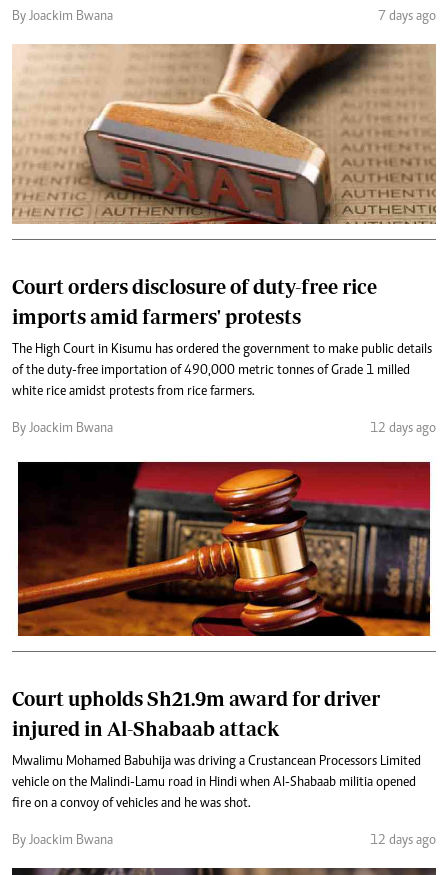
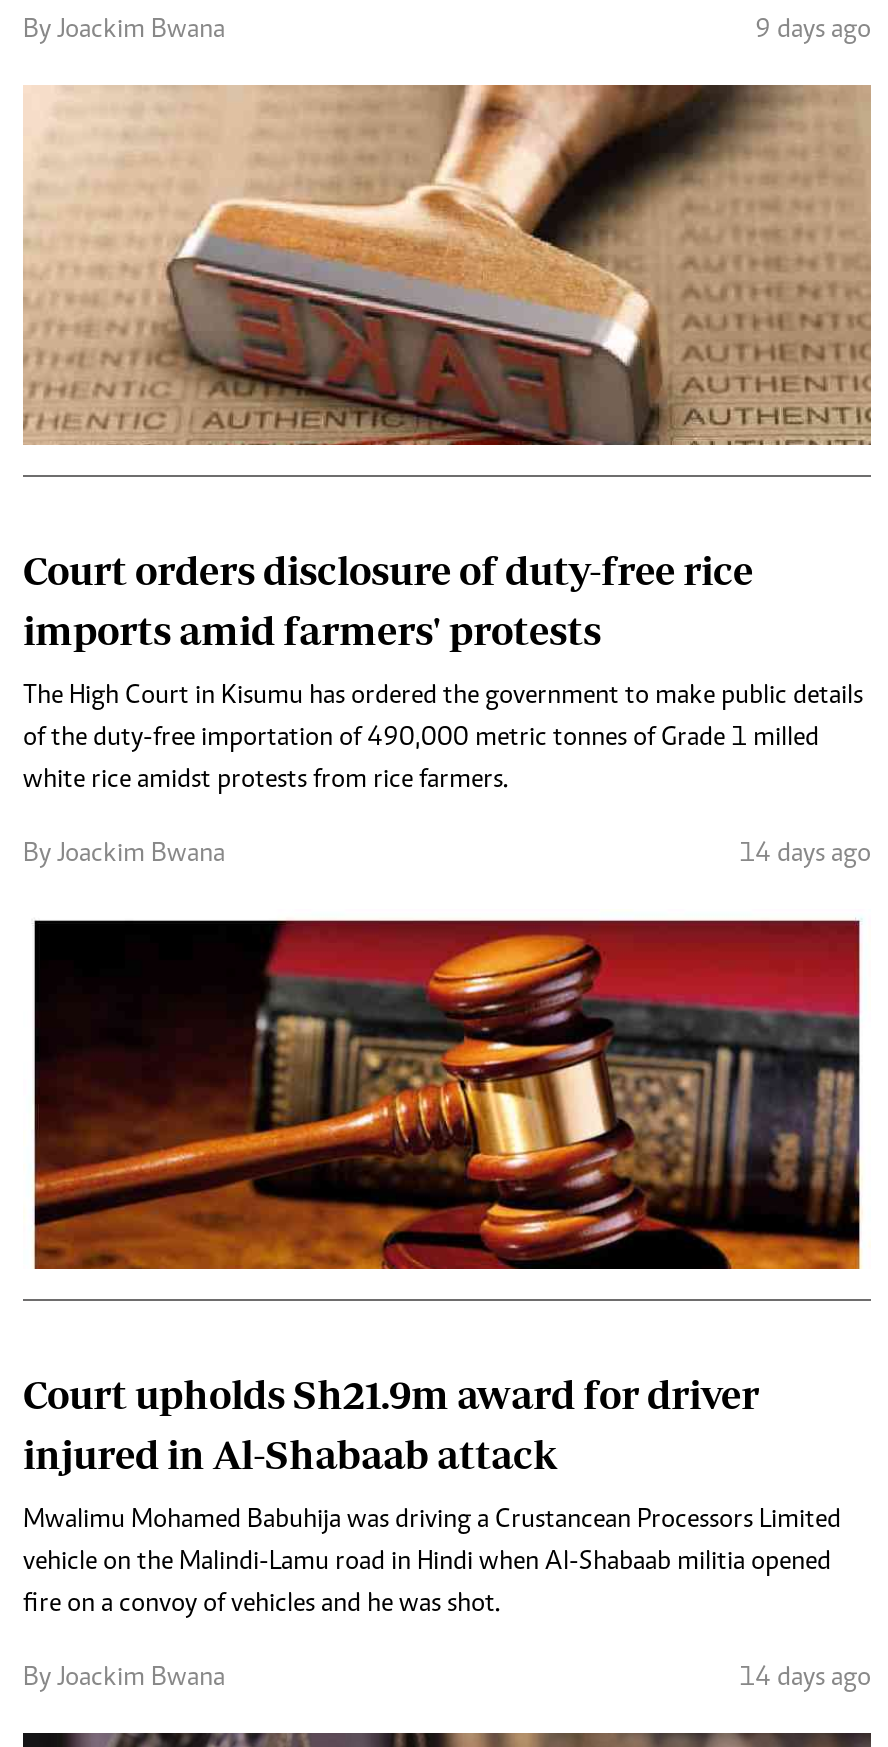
- 7 days ago
+ 9 days ago

- 12 days ago
+ 14 days ago

- 12 days ago
+ 14 days ago
